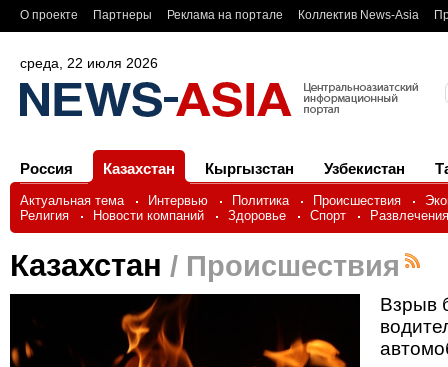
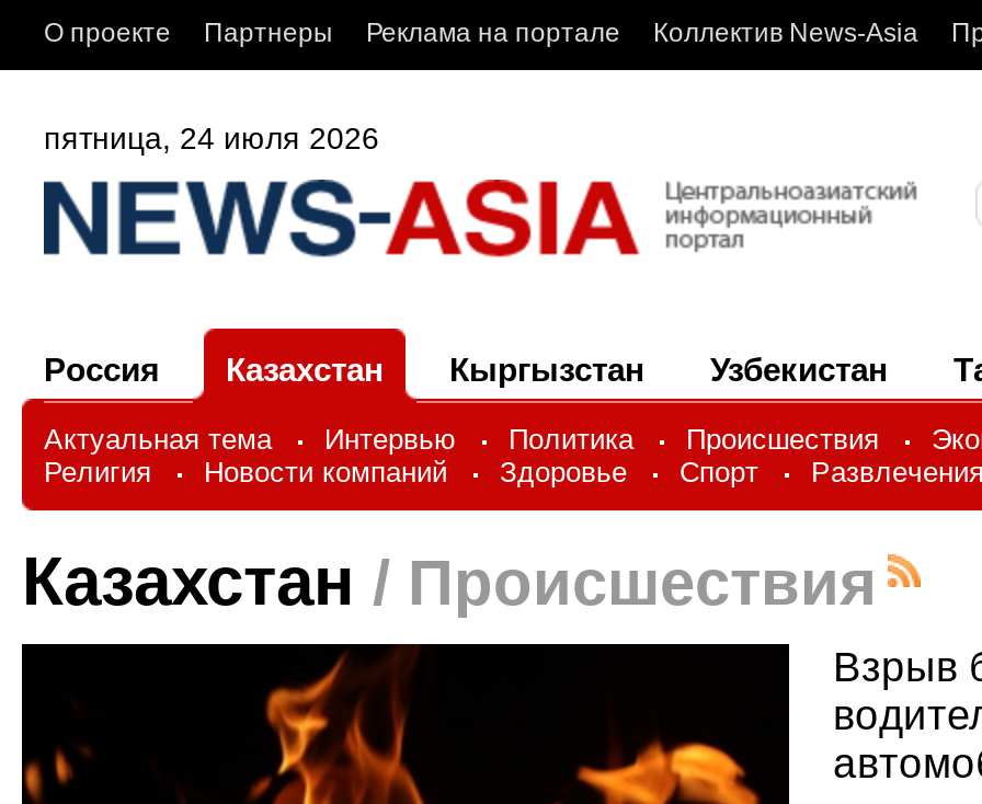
- среда, 22 июля 2026
+ пятница, 24 июля 2026
